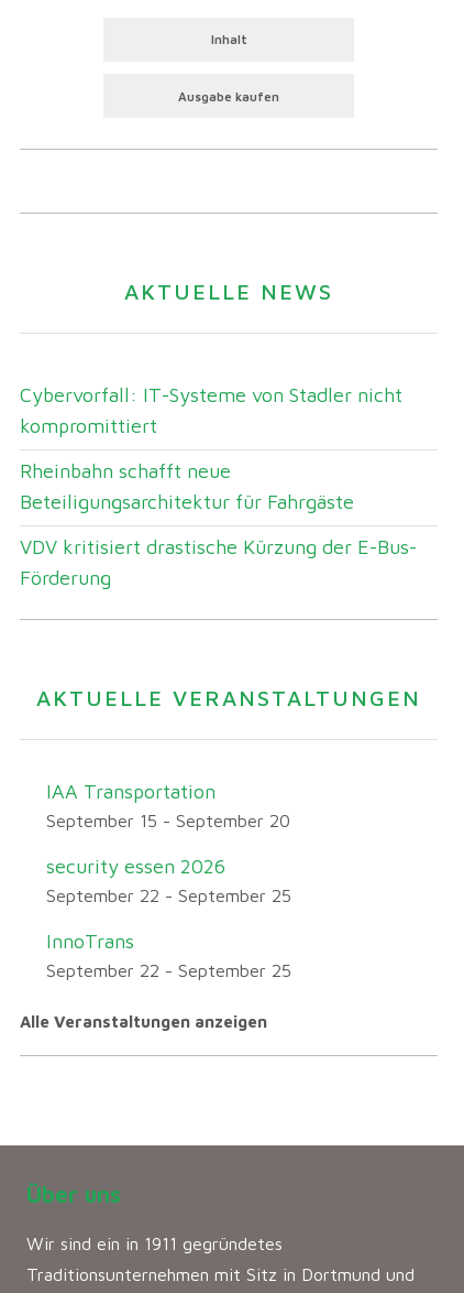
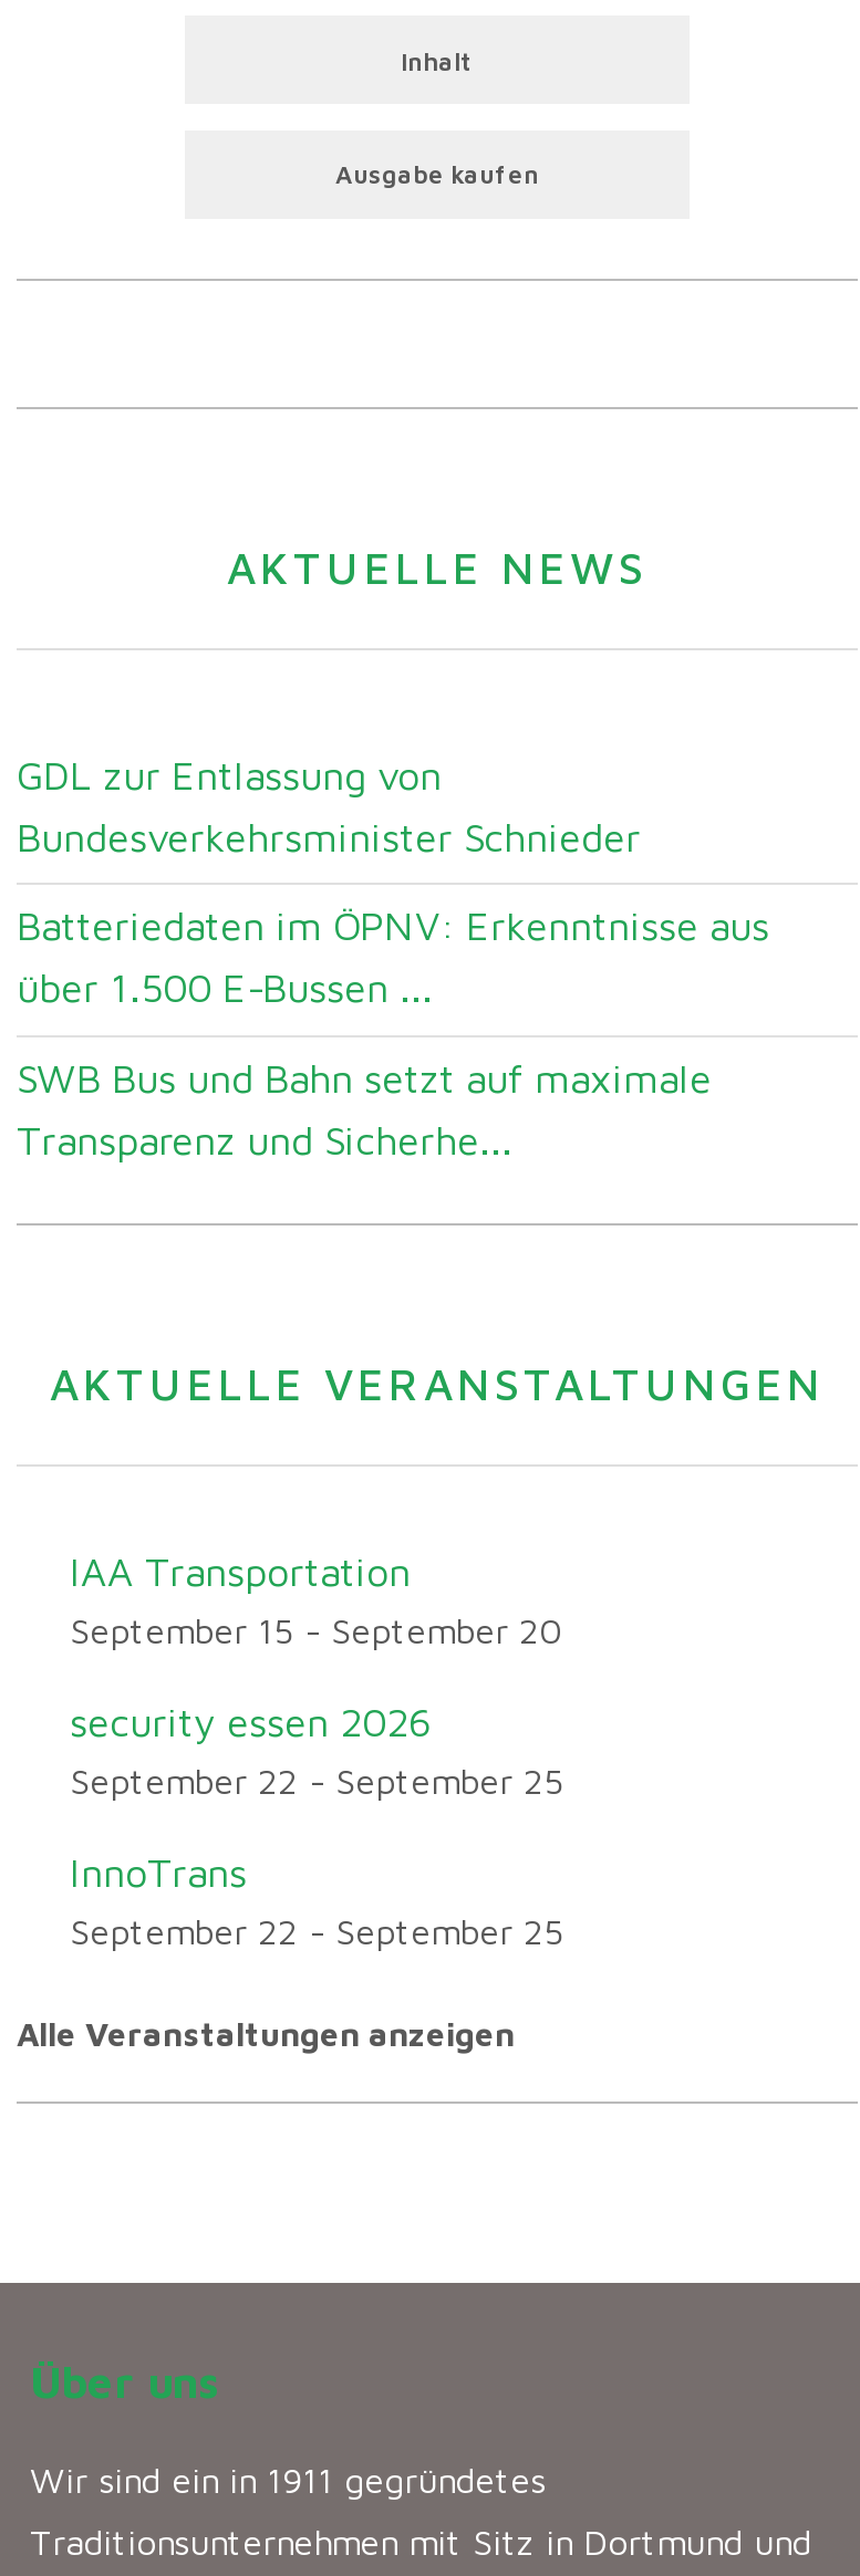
- Cybervorfall: IT-Systeme von Stadler nicht
- kompromittiert
+ GDL zur Entlassung von
+ Bundesverkehrsminister Schnieder

- Rheinbahn schafft neue
- Beteiligungsarchitektur für Fahrgäste
+ Batteriedaten im ÖPNV: Erkenntnisse aus
+ über 1.500 E-Bussen ...

- VDV kritisiert drastische Kürzung der E-Bus-
- Förderung
+ SWB Bus und Bahn setzt auf maximale
+ Transparenz und Sicherhe...
